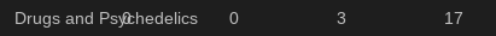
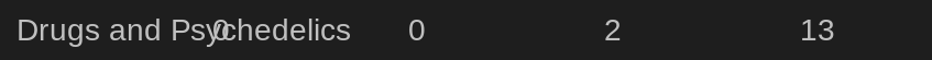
- 3
+ 2

- 17
+ 13
